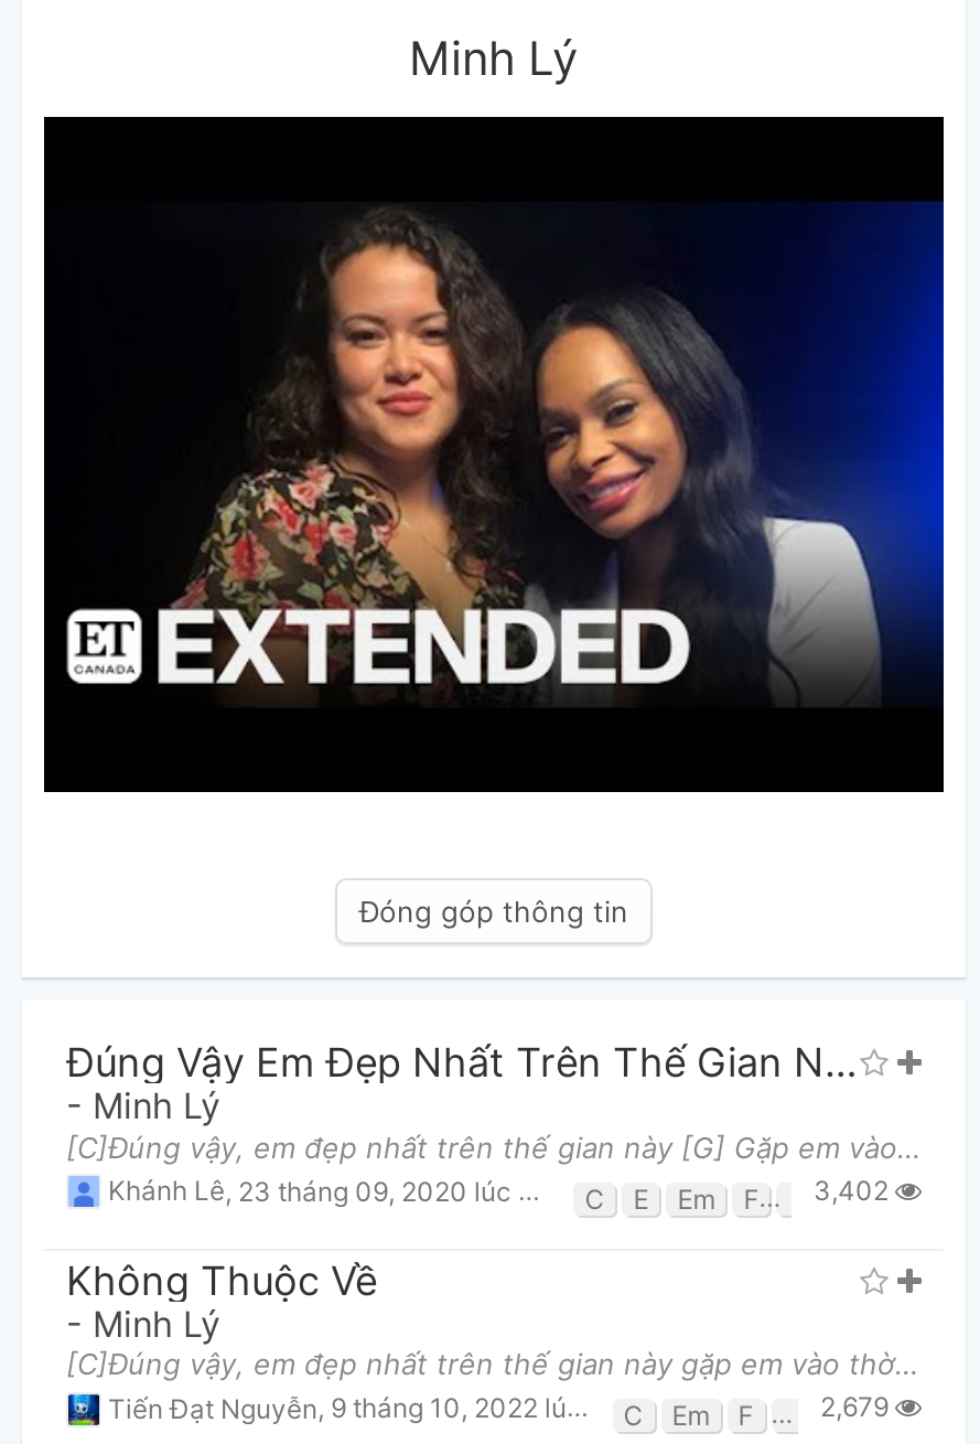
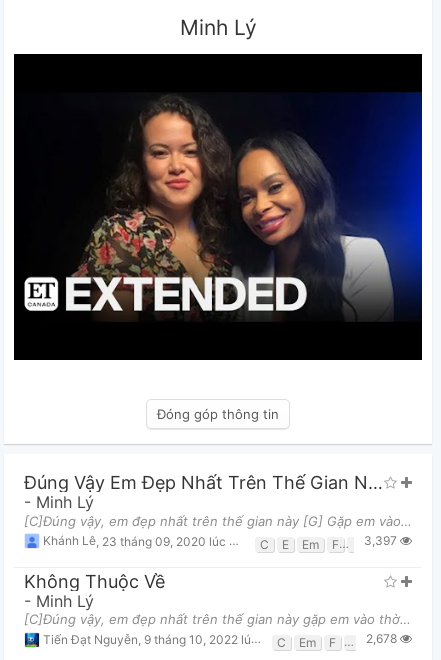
- C E Em F G 3,402
+ C E Em F G 3,397

- G 2,679
+ G 2,678
